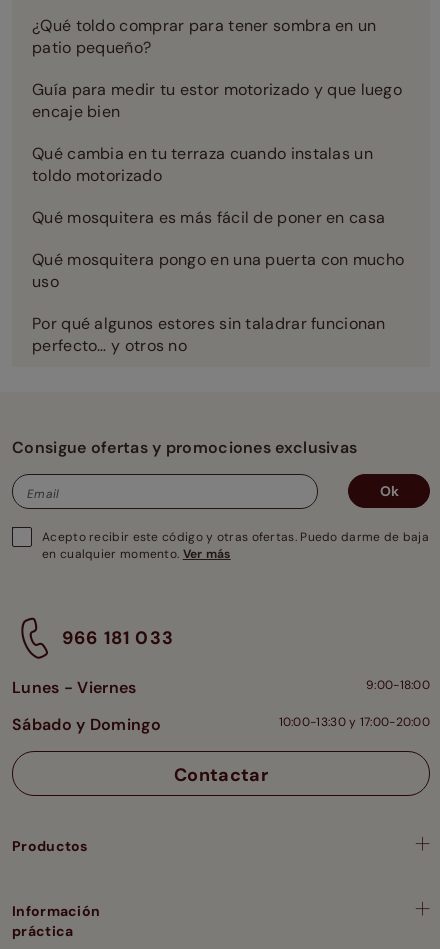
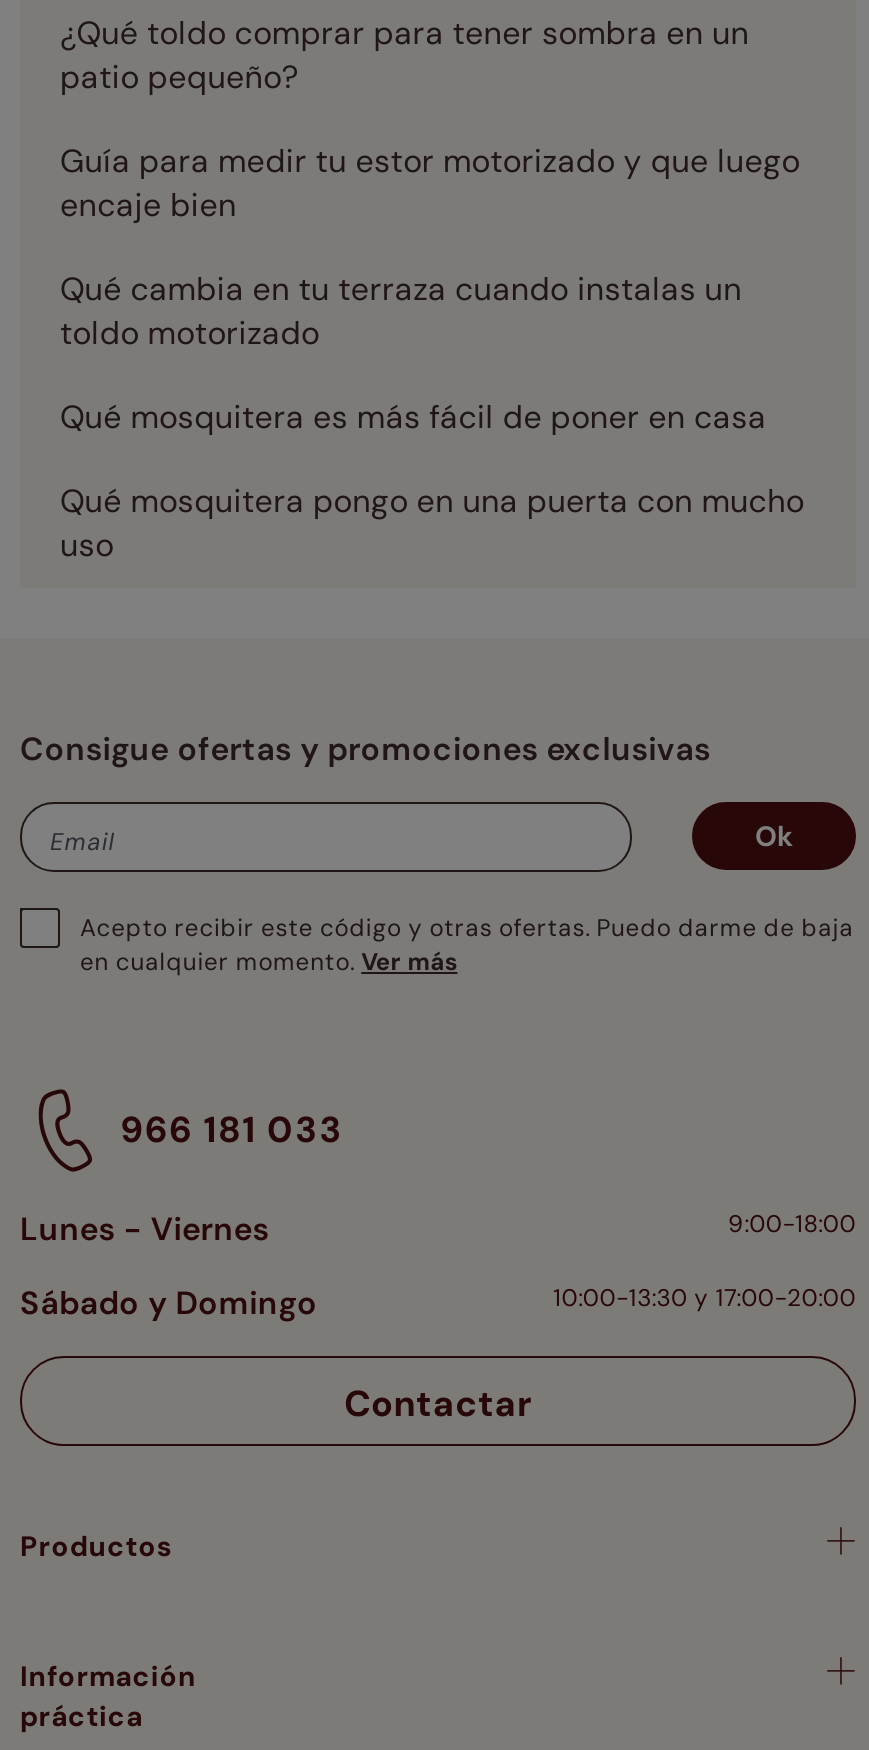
- Por qué algunos estores sin taladrar funcionan
- perfecto… y otros no
